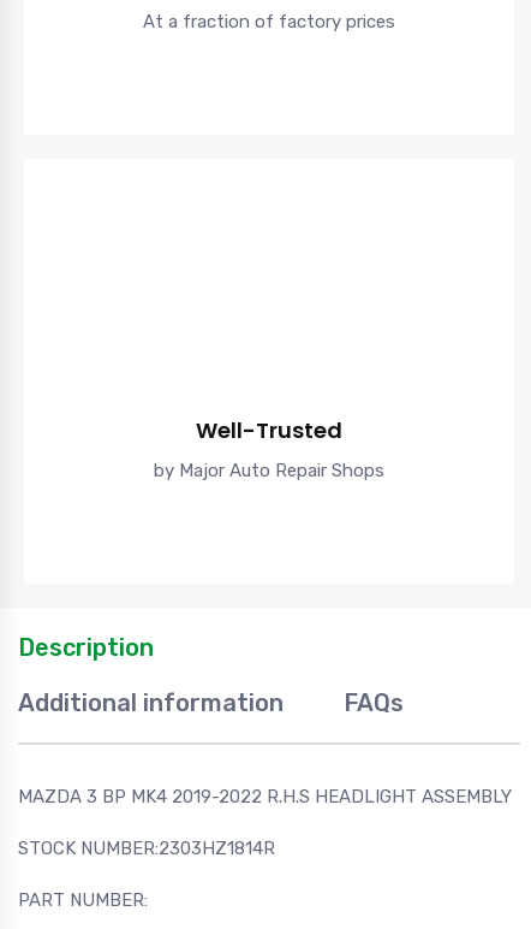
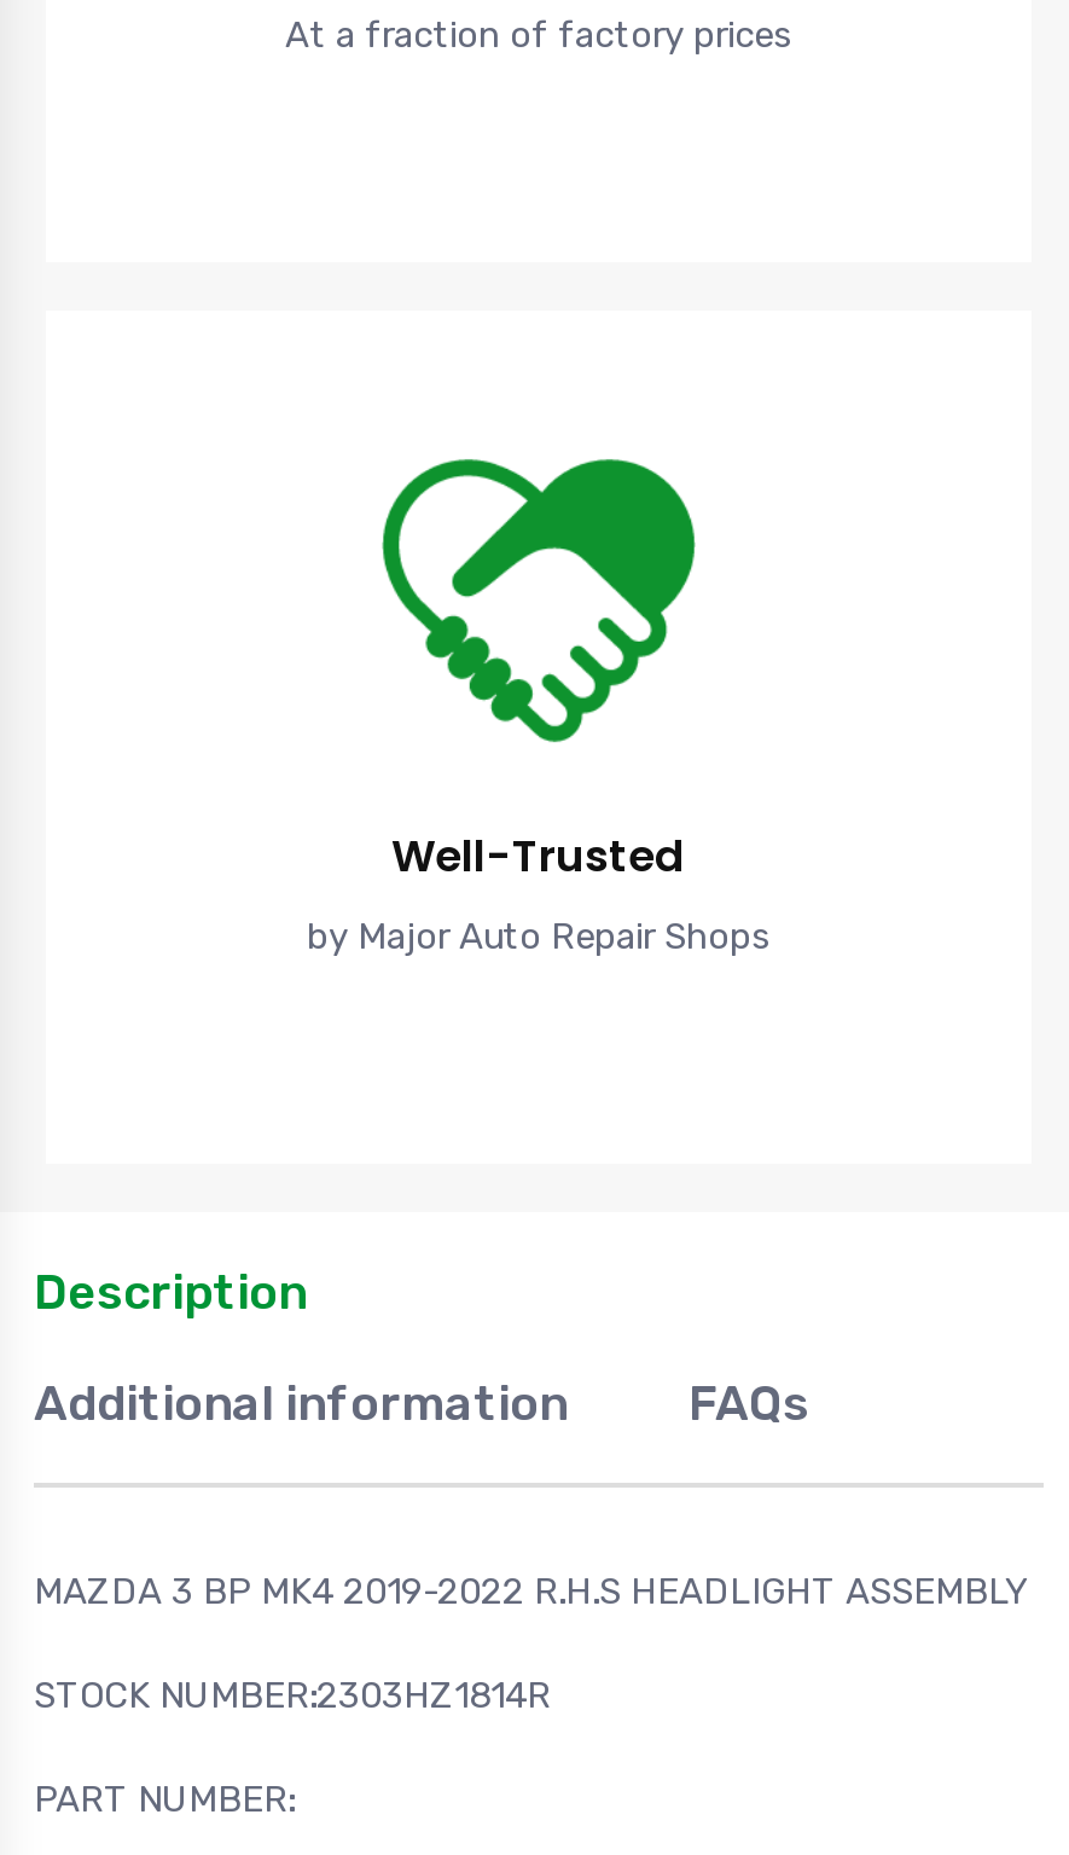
+ [image]
